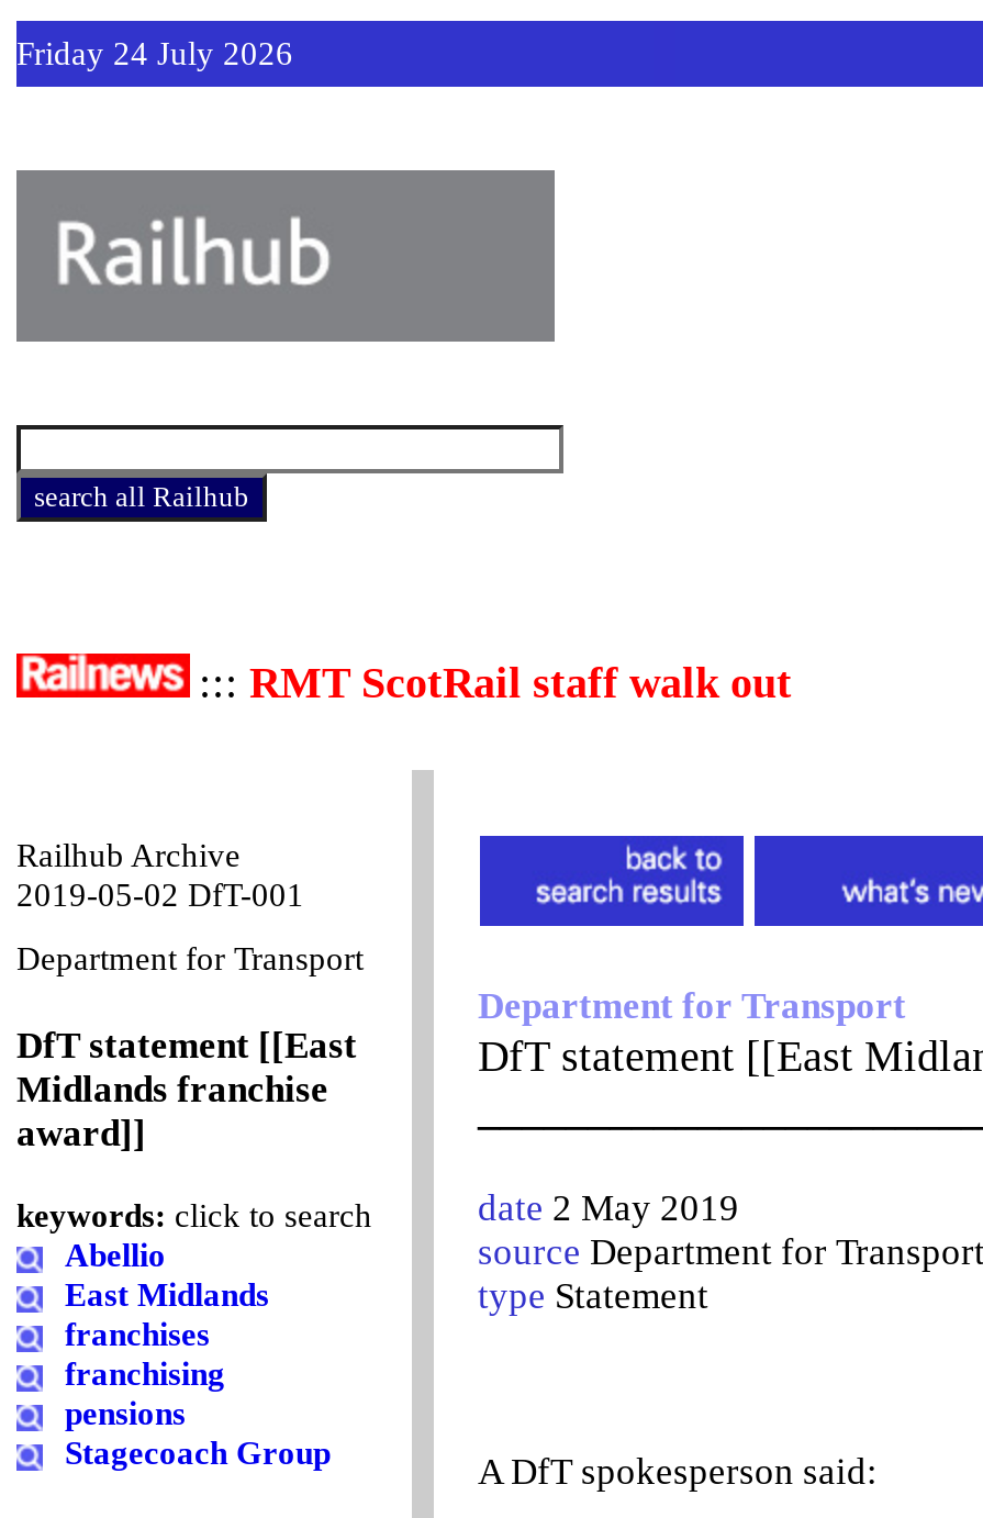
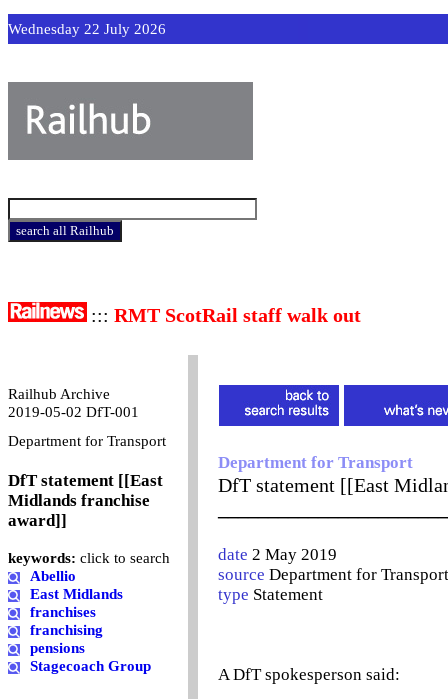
- Friday 24 July 2026
+ Wednesday 22 July 2026
